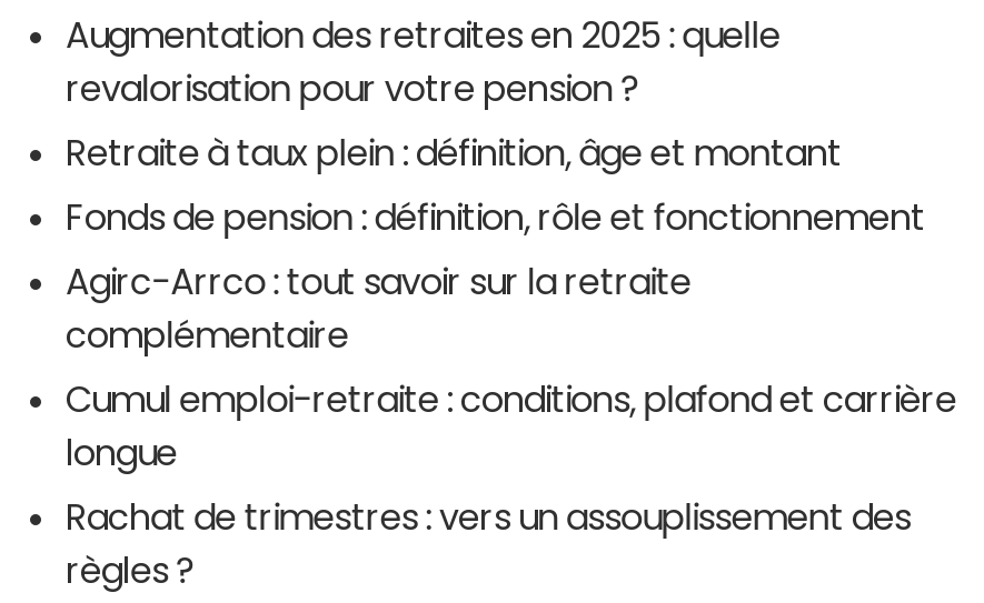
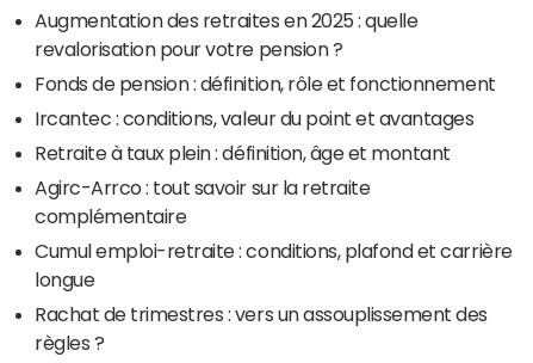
moved down: Retraite à taux plein : définition, âge et montant

moved up: Fonds de pension : définition, rôle et fonctionnement

+ Ircantec : conditions, valeur du point et avantages
